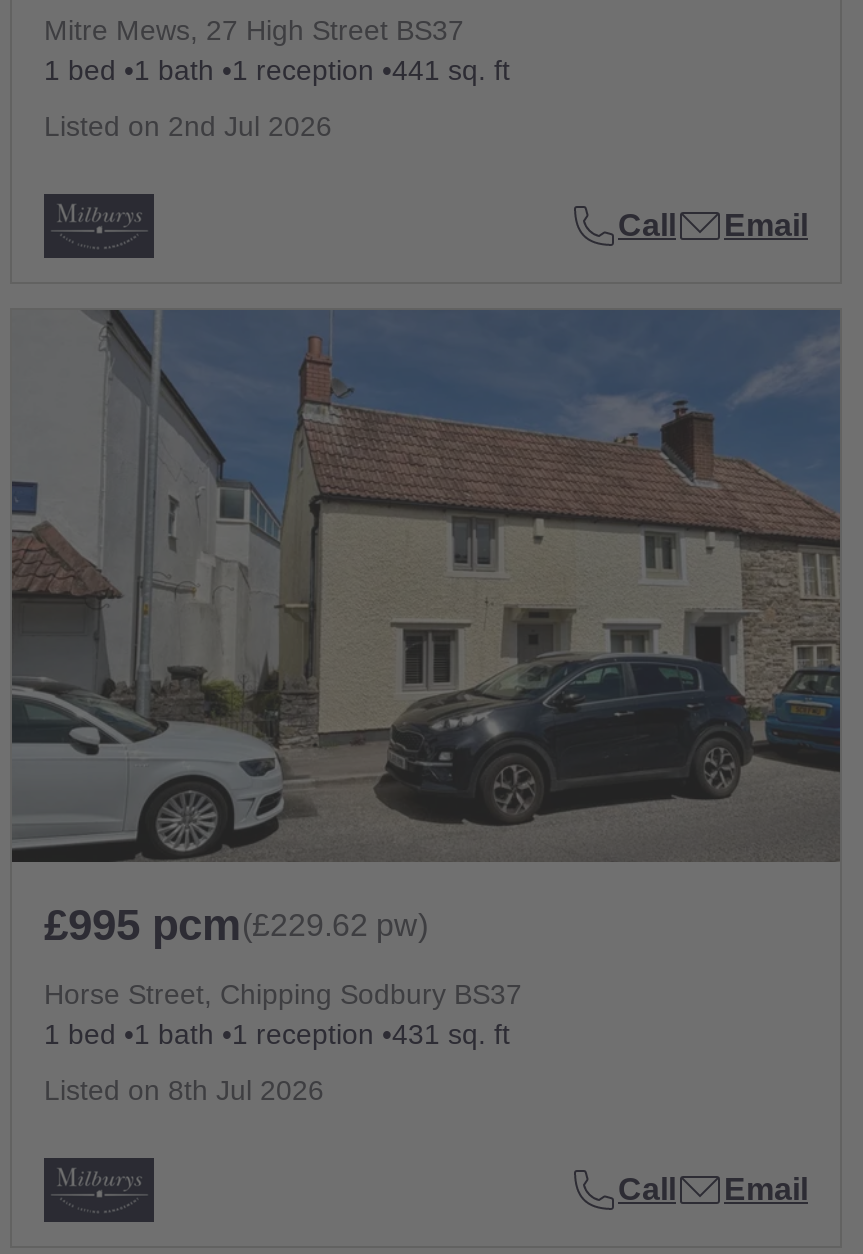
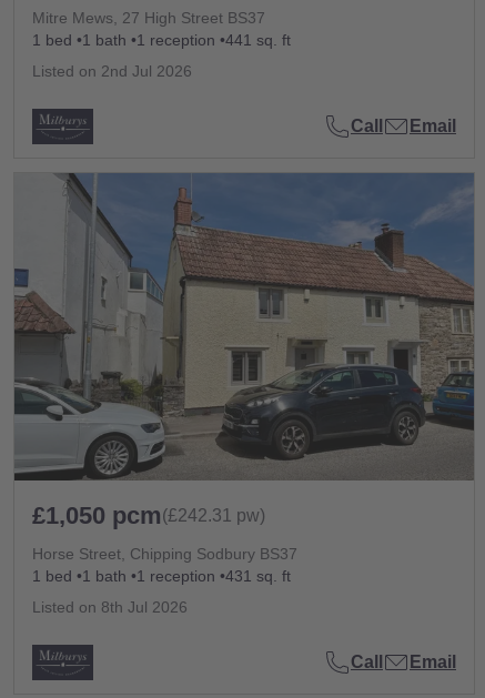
- £995 pcm(£229.62 pw)
+ £1,050 pcm(£242.31 pw)
